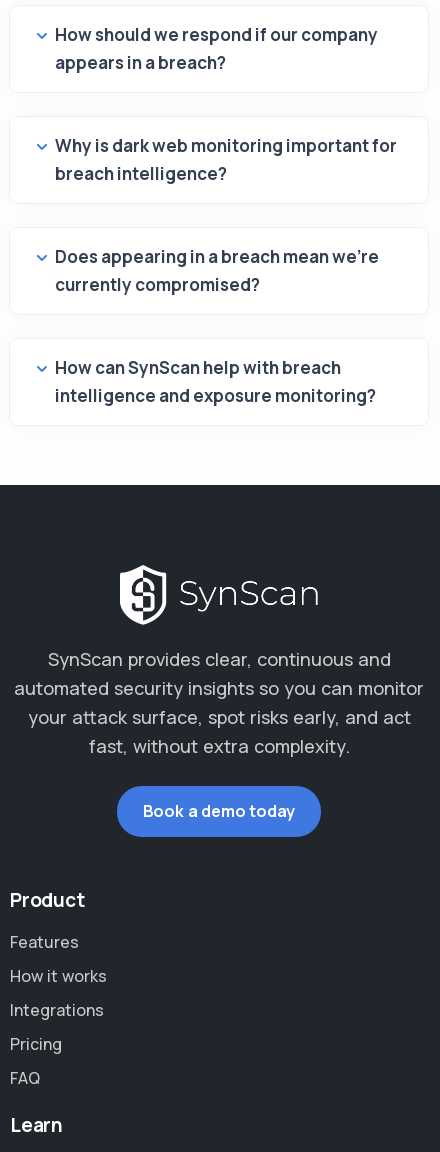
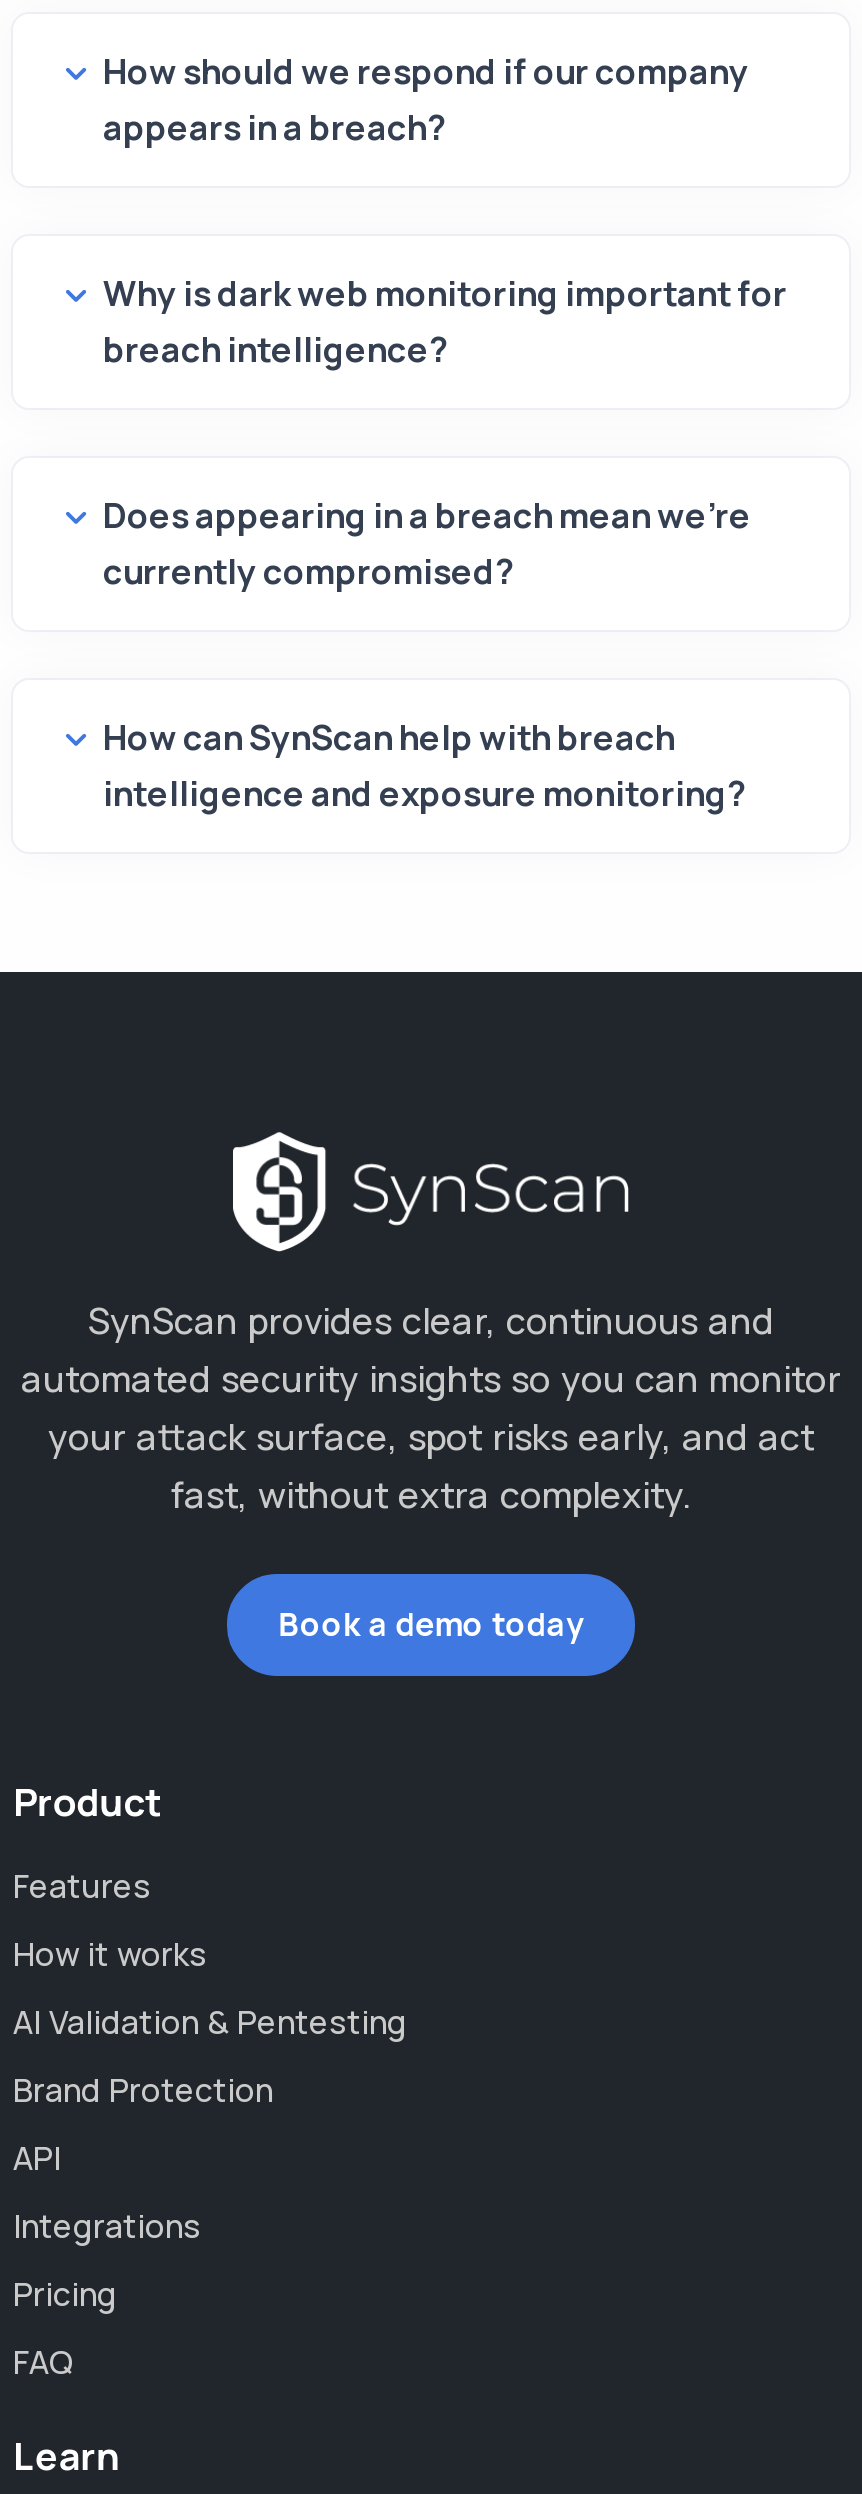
+ AI Validation & Pentesting
+ Brand Protection
+ API
